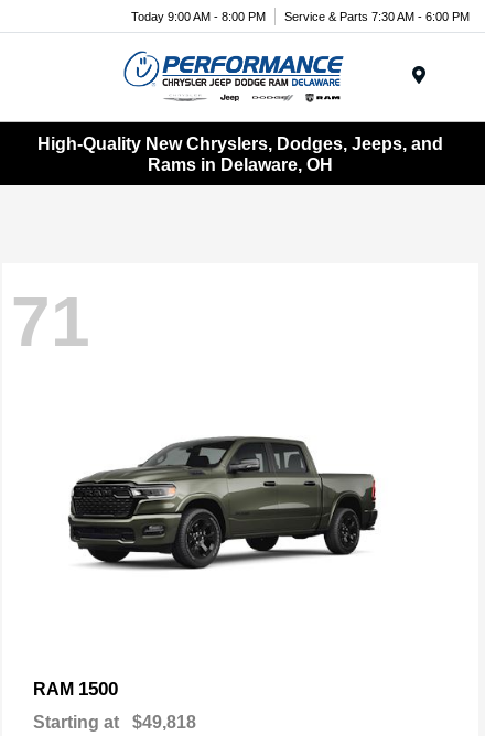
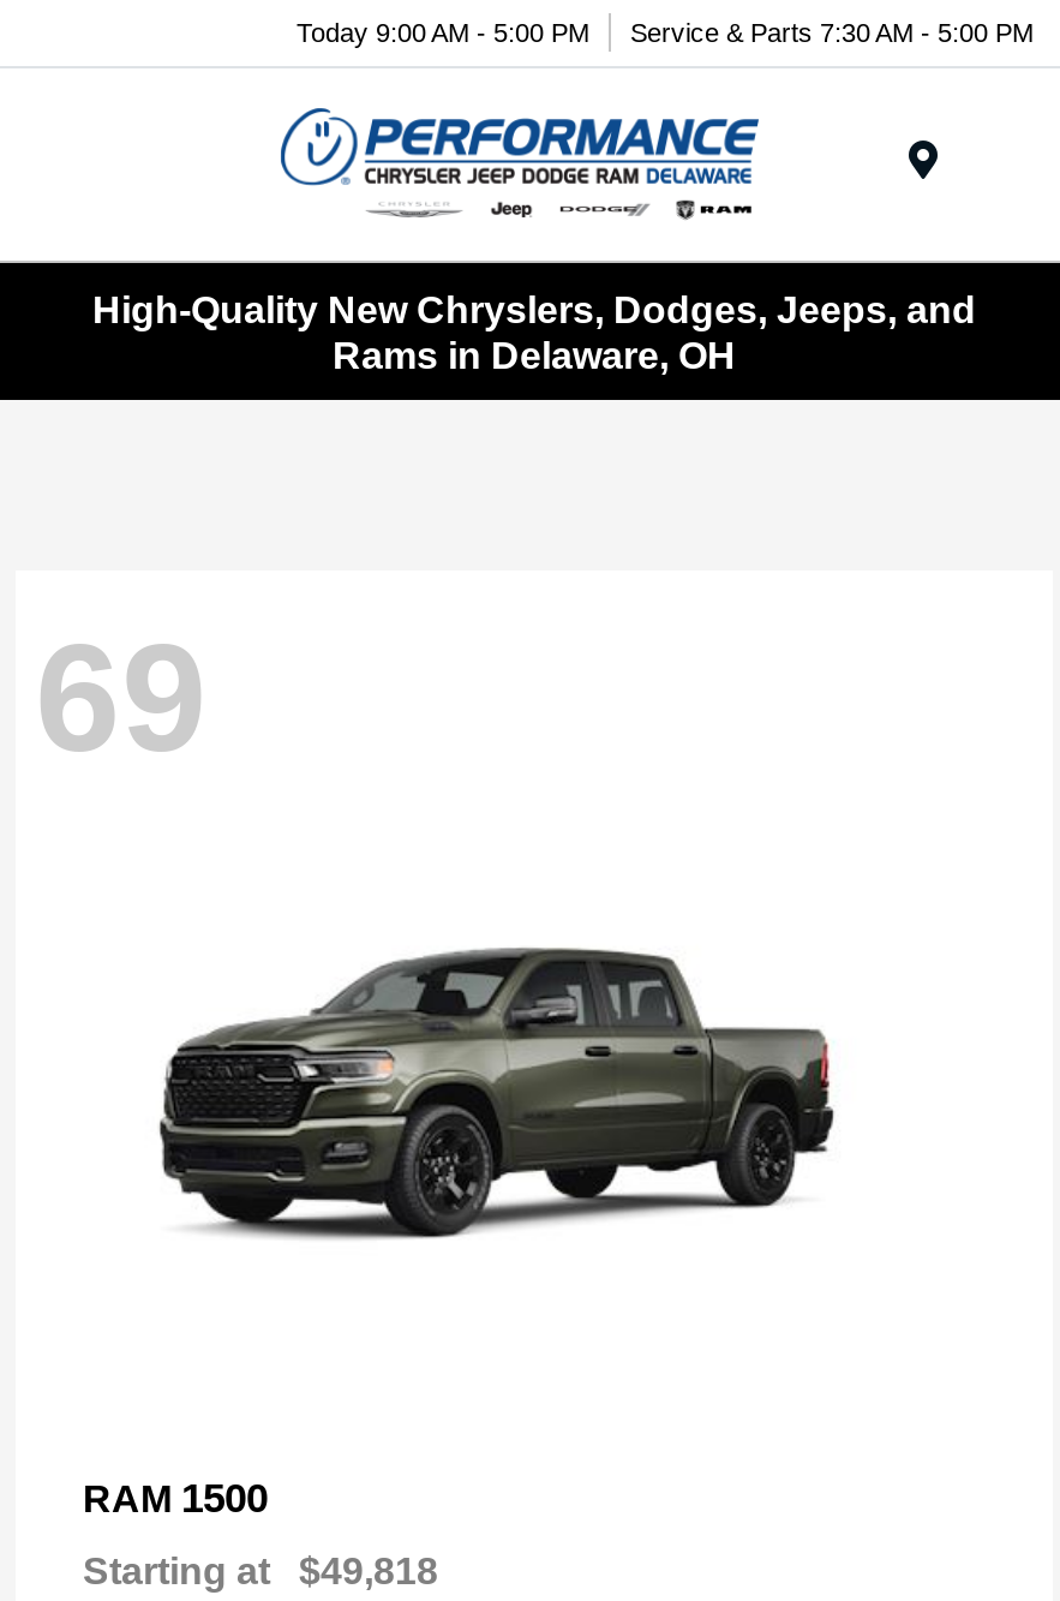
- Today 9:00 AM - 8:00 PM
+ Today 9:00 AM - 5:00 PM

- Service & Parts 7:30 AM - 6:00 PM
+ Service & Parts 7:30 AM - 5:00 PM

- 71
+ 69
